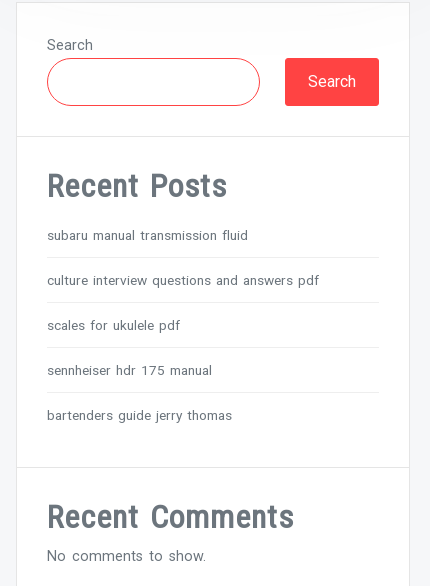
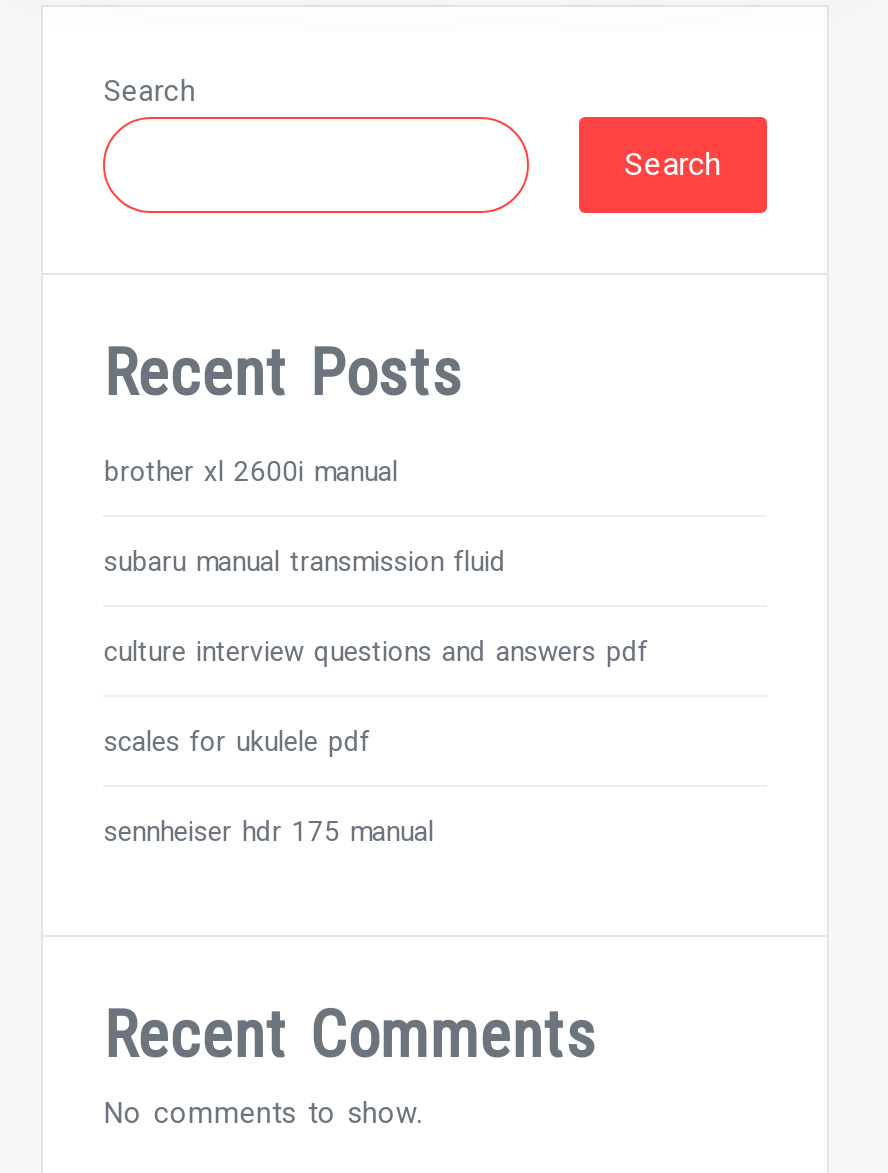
+ brother xl 2600i manual

moved down: subaru manual transmission fluid | culture interview questions and answers pdf | scales for ukulele pdf | sennheiser hdr 175 manual

- bartenders guide jerry thomas
